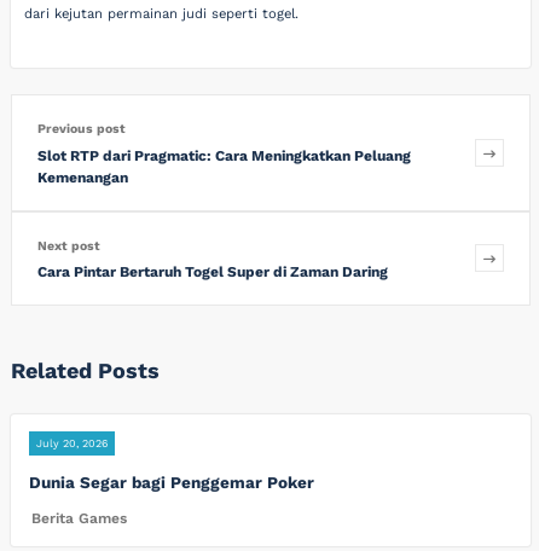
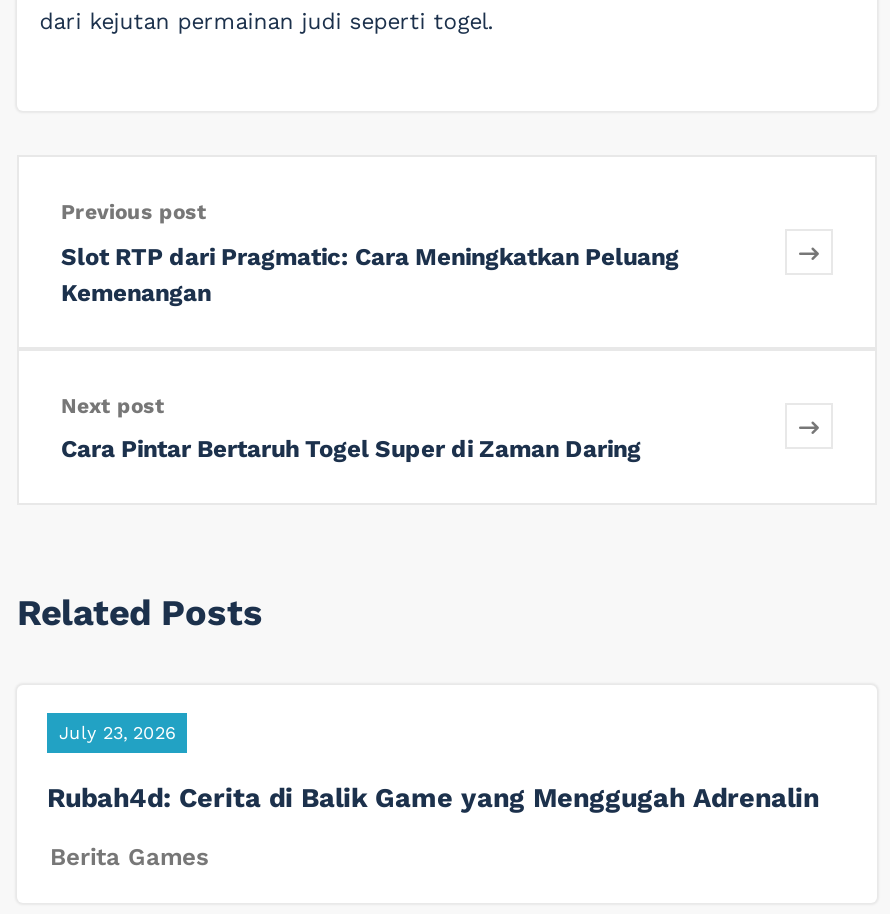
- July 20, 2026
+ July 23, 2026

- Dunia Segar bagi Penggemar Poker
+ Rubah4d: Cerita di Balik Game yang Menggugah Adrenalin
